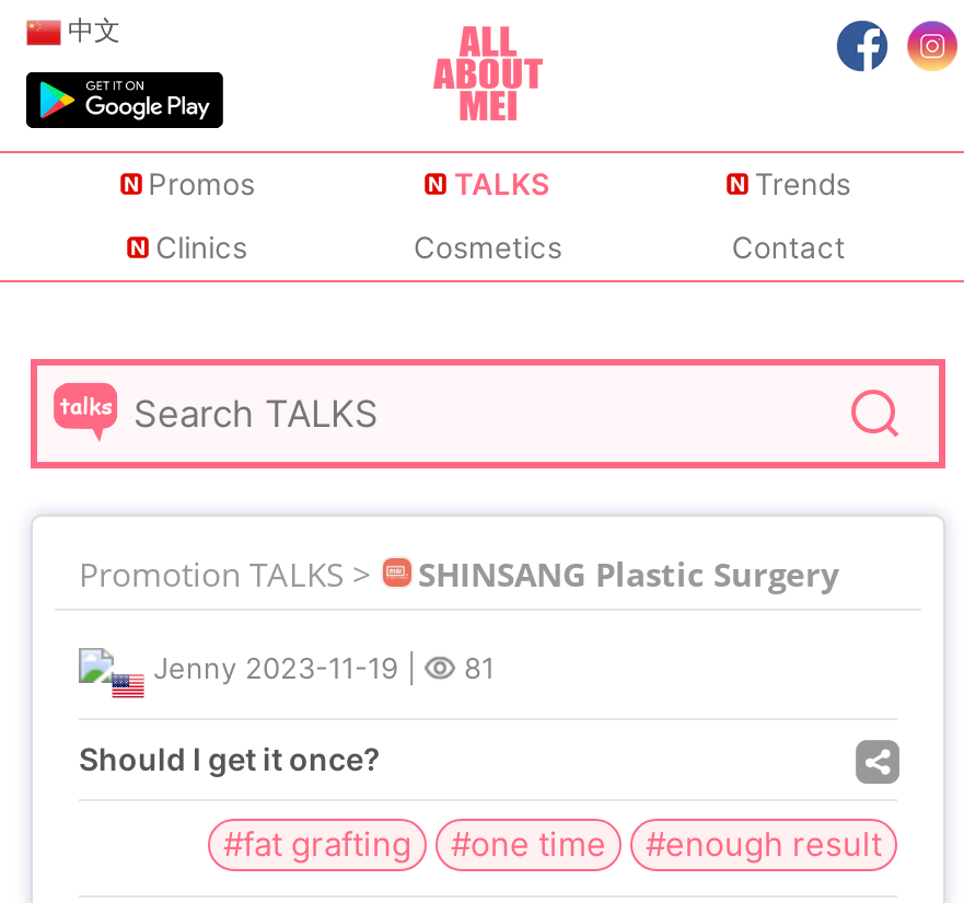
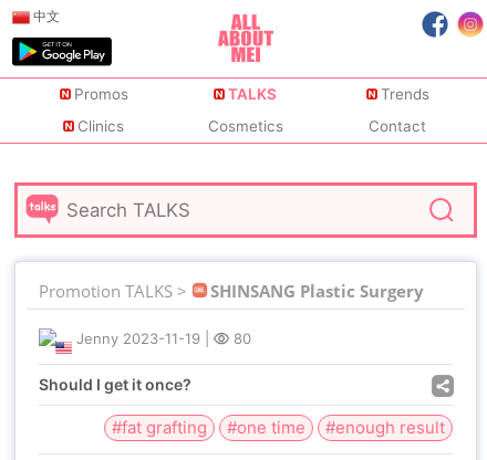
- 81
+ 80
